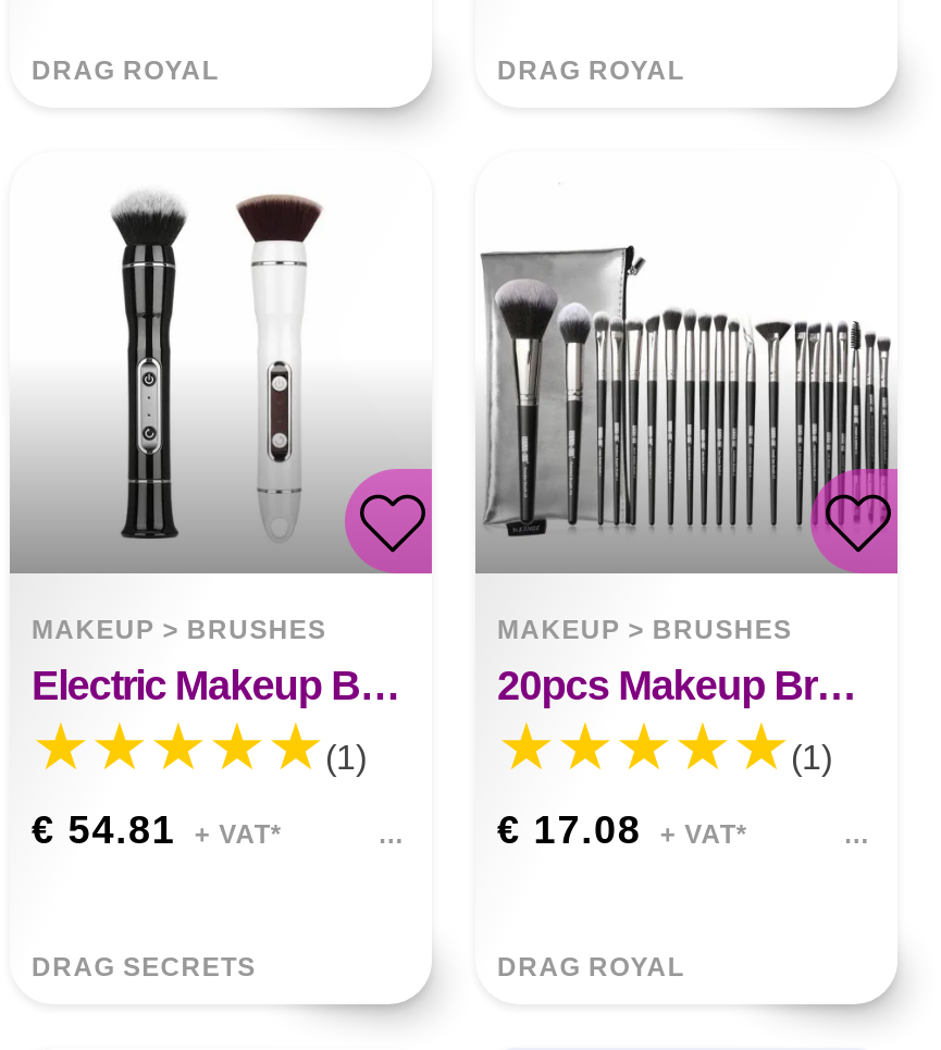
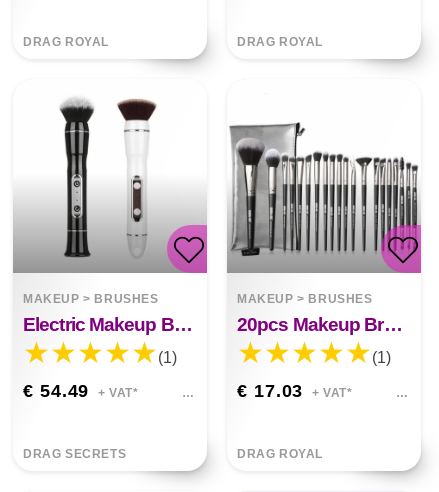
- € 54.81 + VAT*
+ € 54.49 + VAT*

- € 17.08 + VAT*
+ € 17.03 + VAT*
